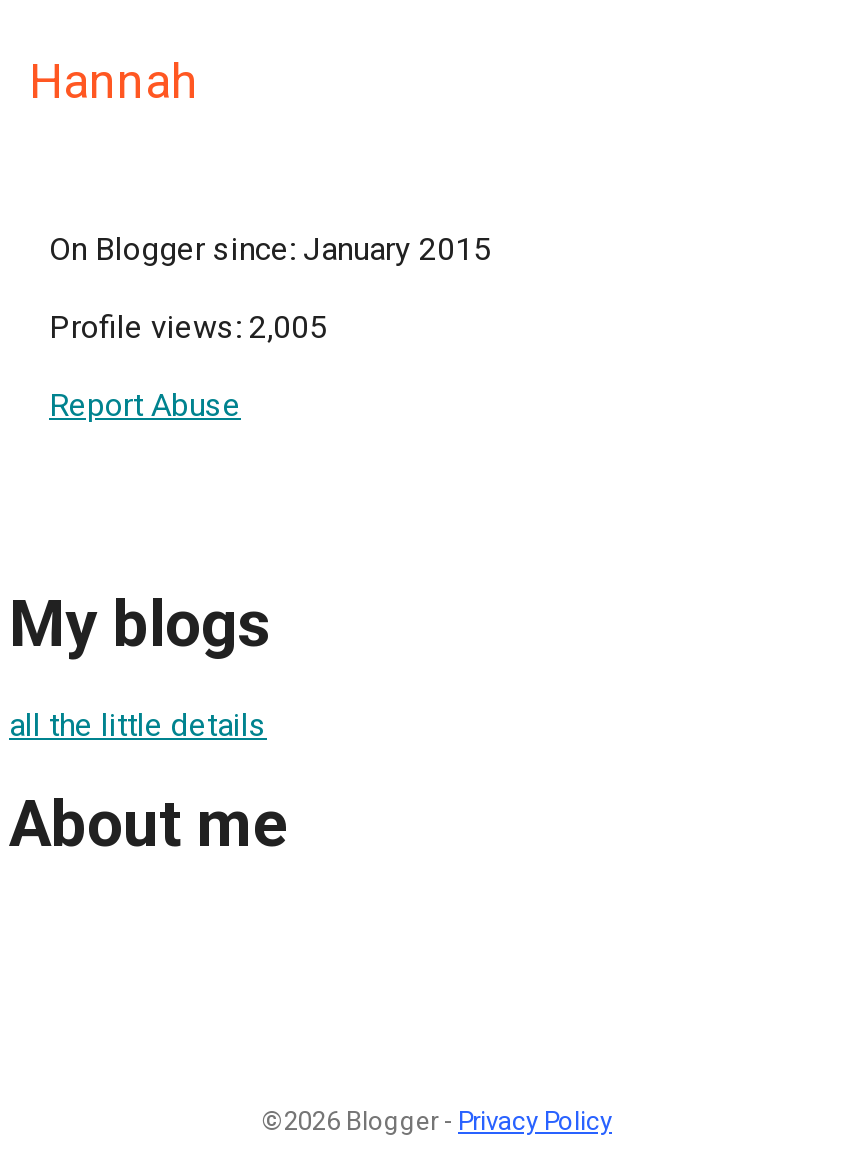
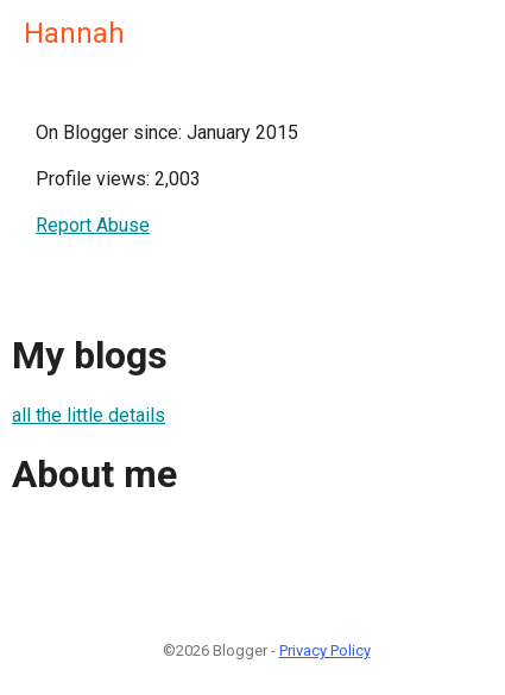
- Profile views: 2,005
+ Profile views: 2,003
